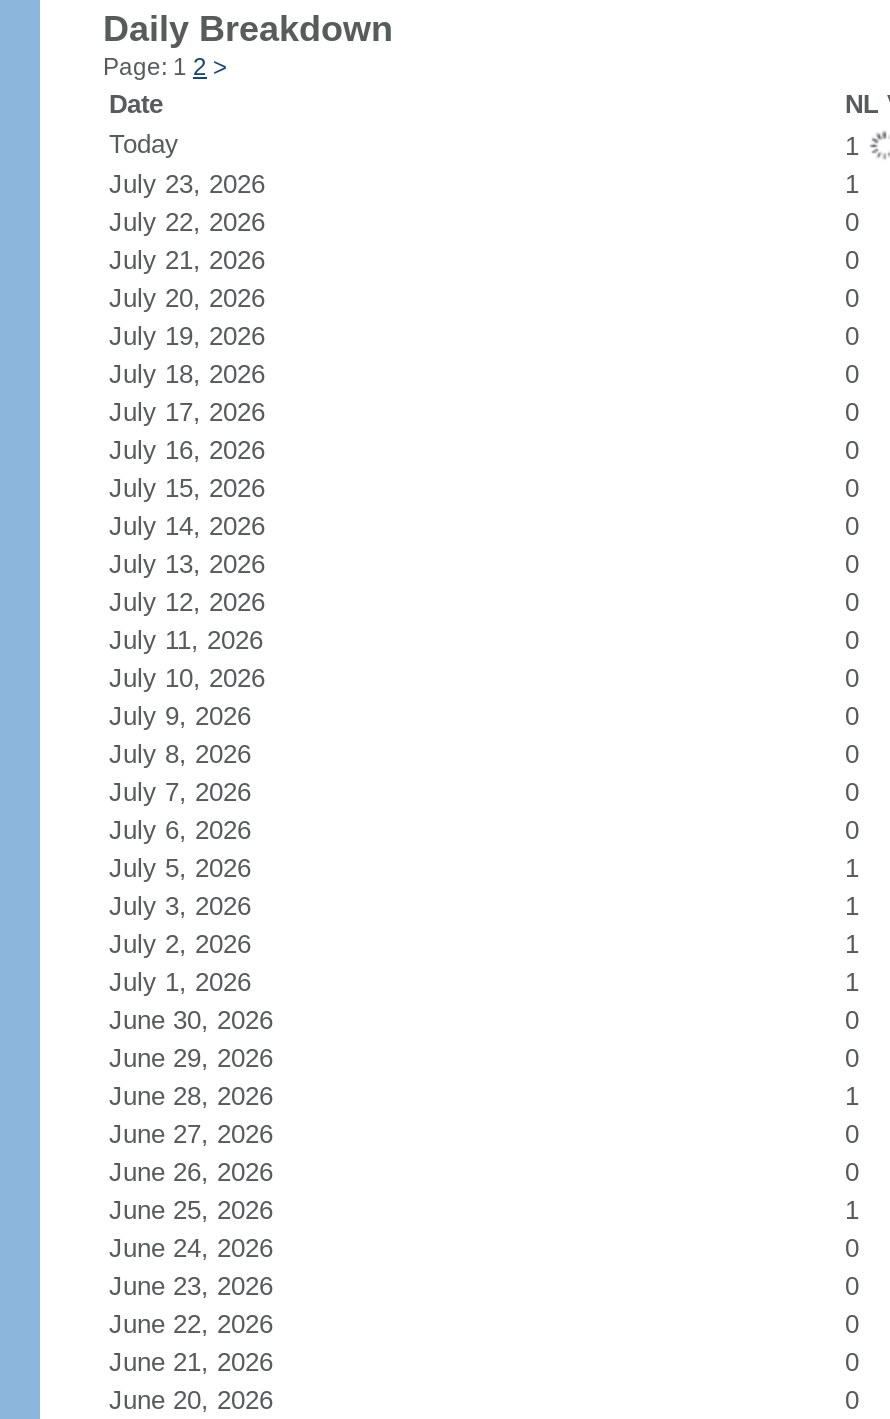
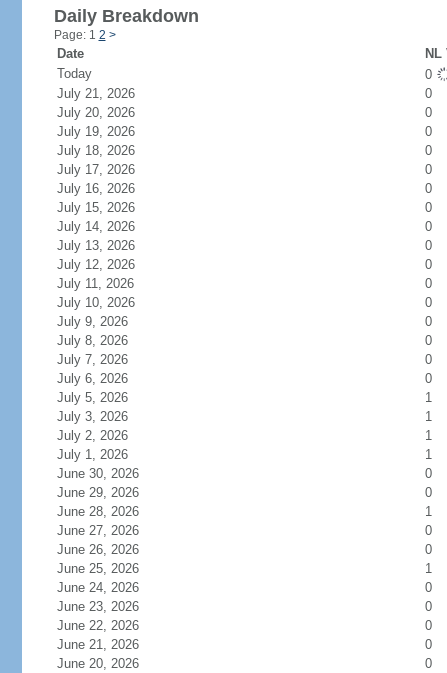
- 1
- July 23, 2026
- 1
- July 22, 2026
